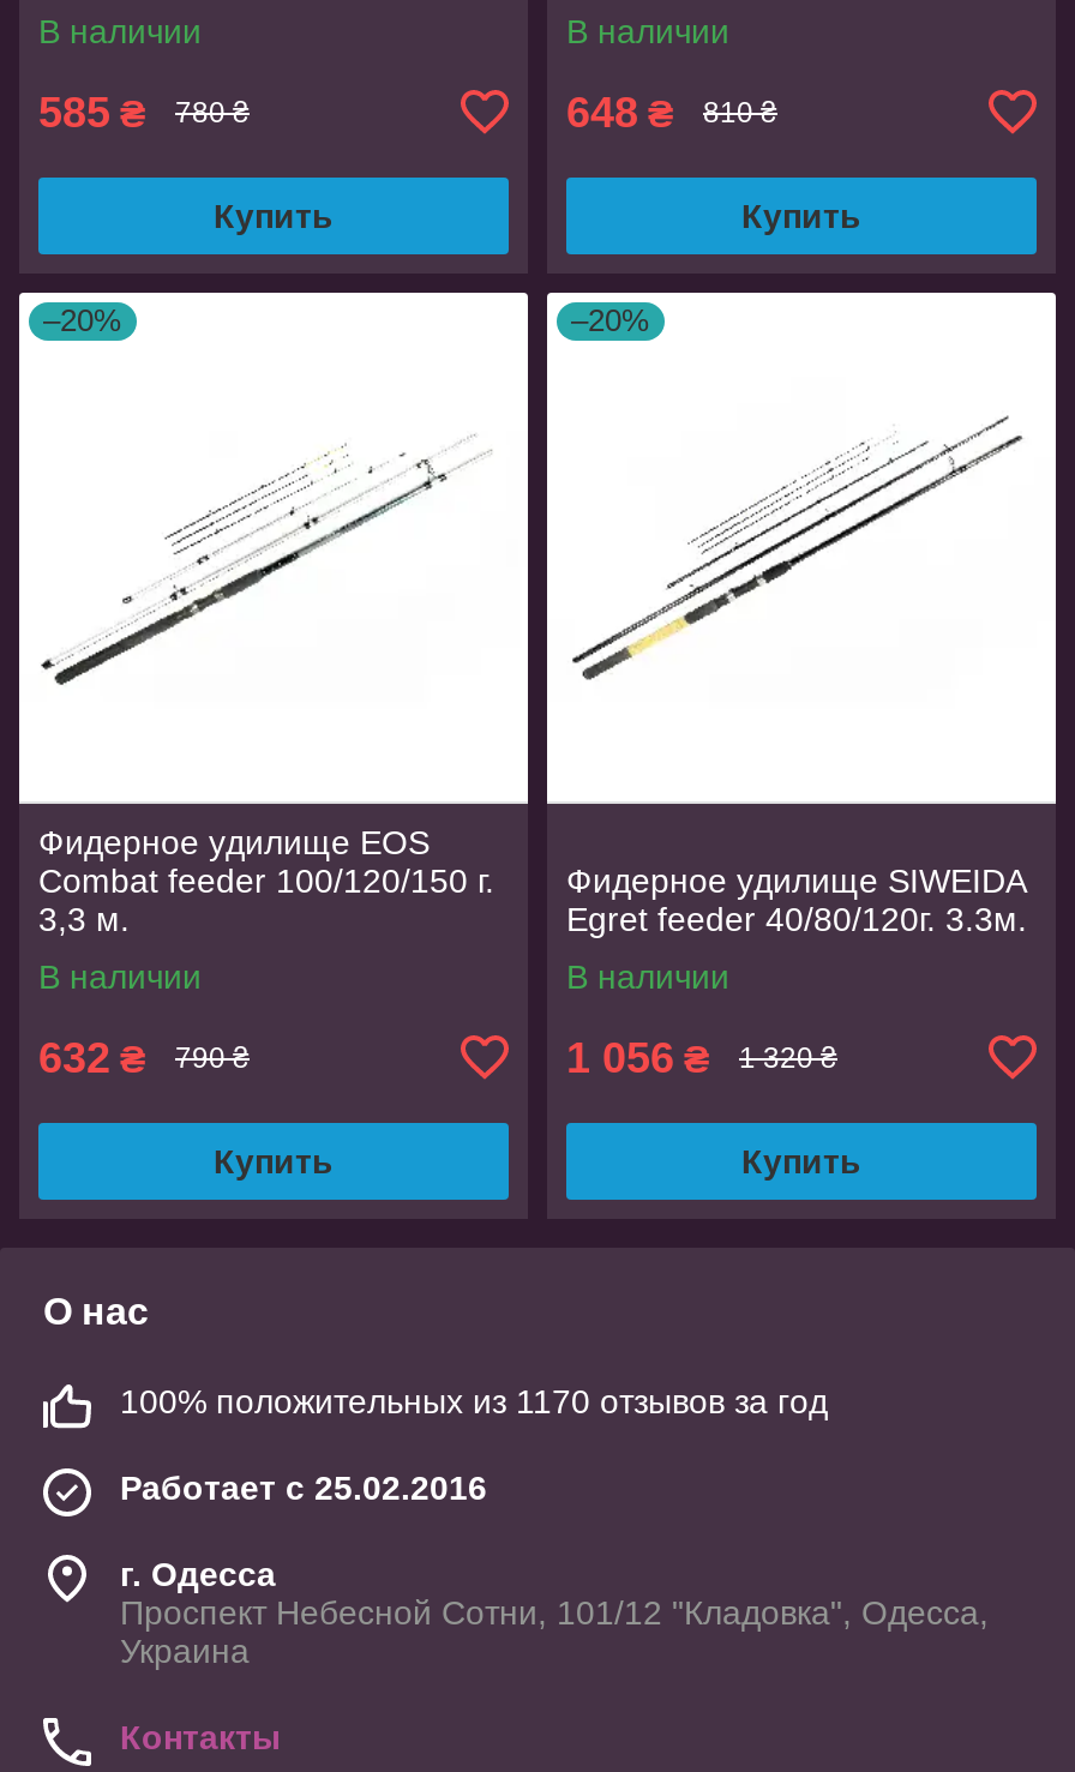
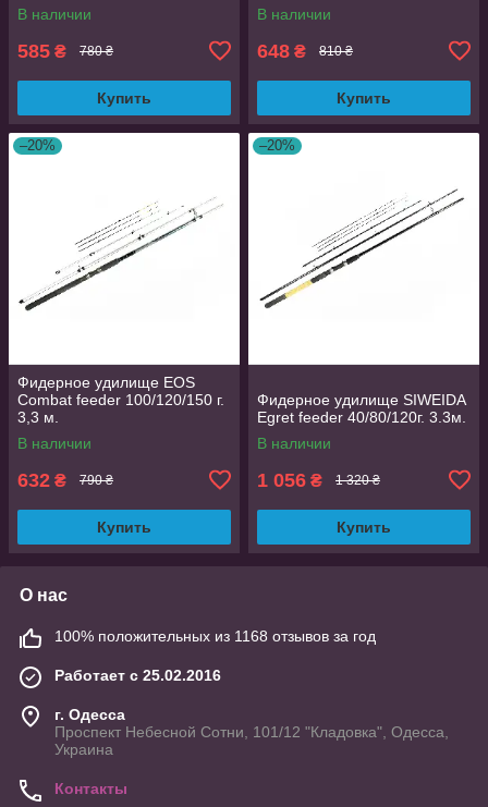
- 100% положительных из 1170 отзывов за год
+ 100% положительных из 1168 отзывов за год
